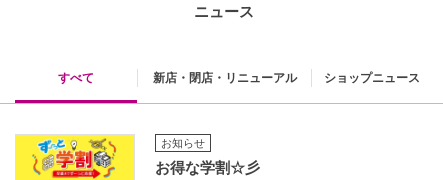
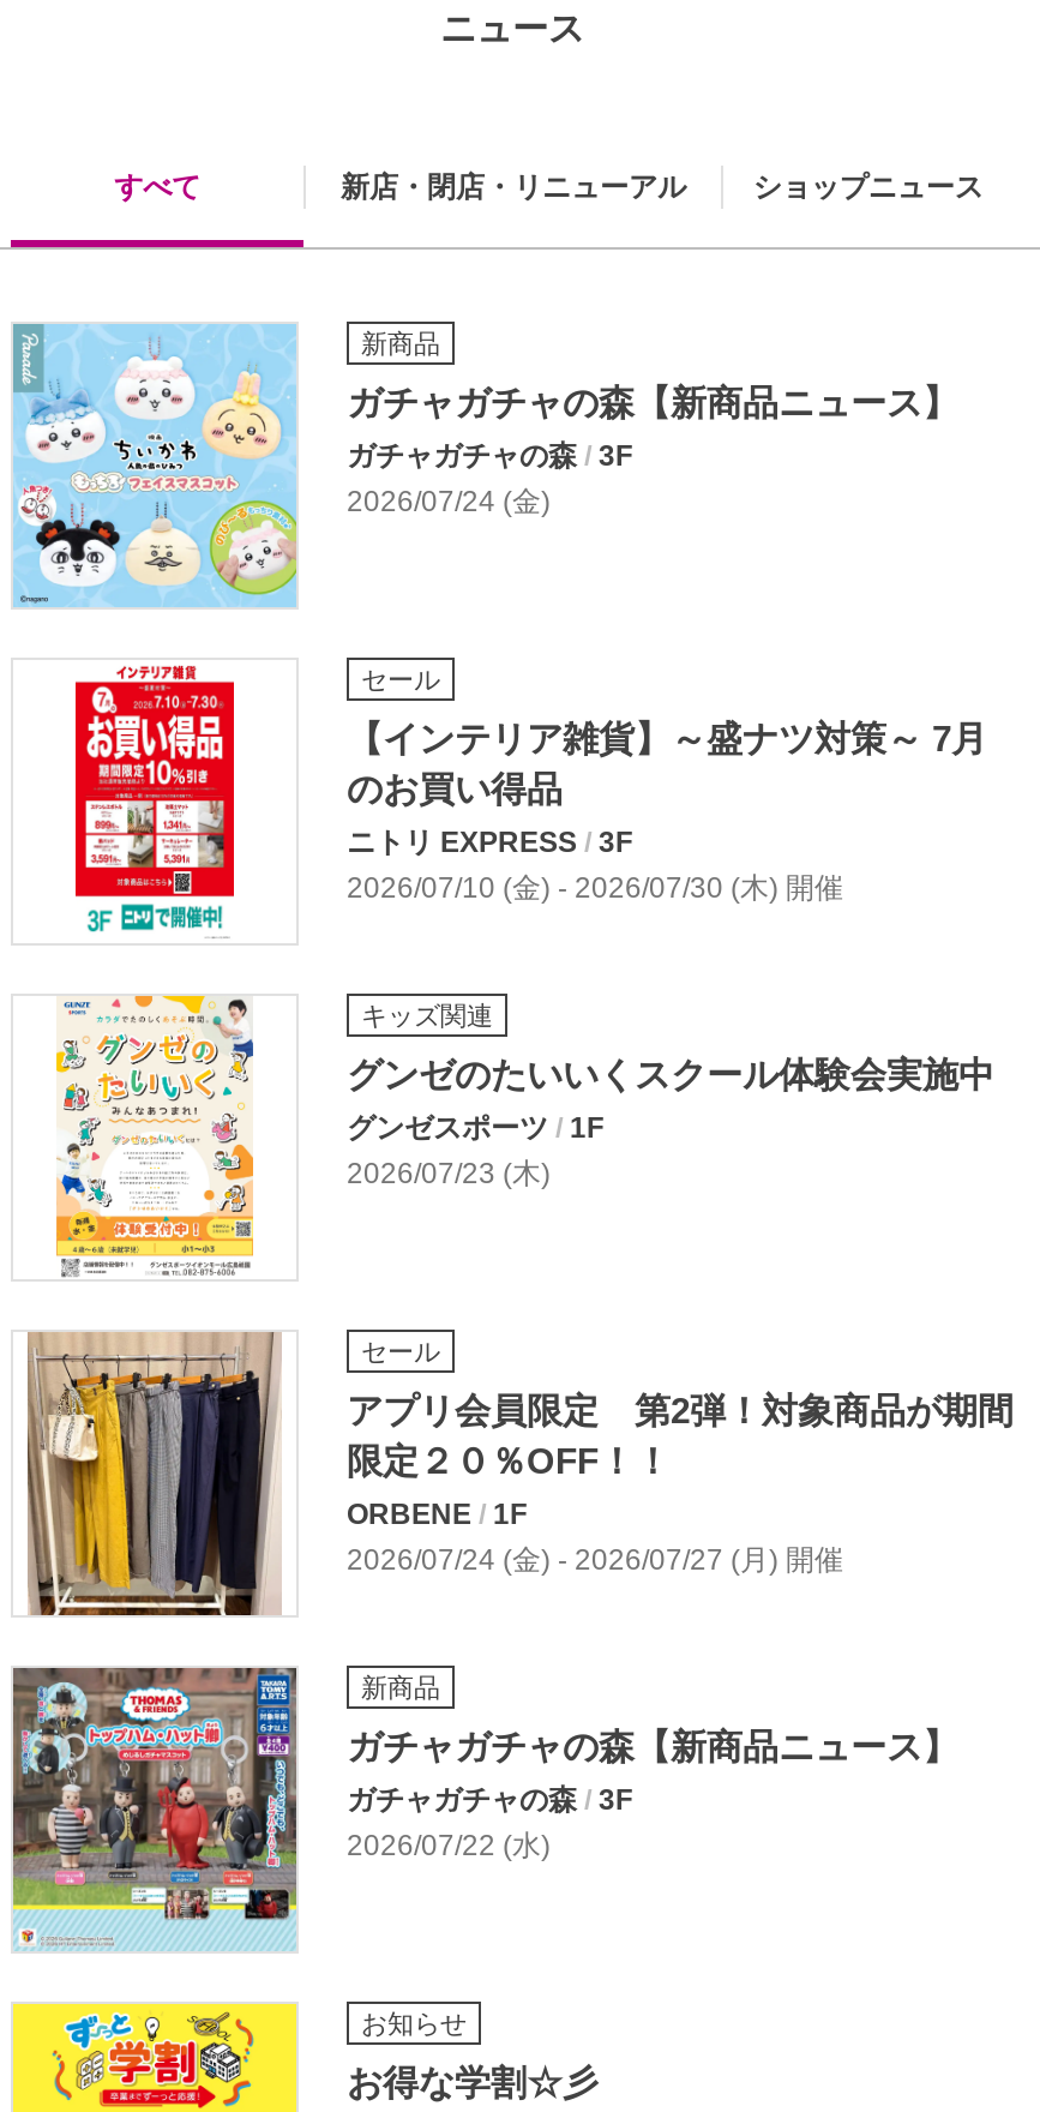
+ [image]
+ 新商品
+ ガチャガチャの森【新商品ニュース】
+ ガチャガチャの森 / 3F
+ 2026/07/24 (金)

+ [image]
+ 新商品
+ ガチャガチャの森【新商品ニュース】
+ ガチャガチャの森 / 3F
+ 2026/07/22 (水)

+ [image]
+ セール
+ アプリ会員限定 第2弾！対象商品が期間
+ 限定２０％OFF！！
+ ORBENE / 1F
+ 2026/07/24 (金) - 2026/07/27 (月) 開催

+ [image]
+ キッズ関連
+ グンゼのたいいくスクール体験会実施中
+ グンゼスポーツ / 1F
+ 2026/07/23 (木)

+ [image]

+ セール
+ 【インテリア雑貨】～盛ナツ対策～ 7月
+ のお買い得品
+ ニトリ EXPRESS / 3F
+ 2026/07/10 (金) - 2026/07/30 (木) 開催
